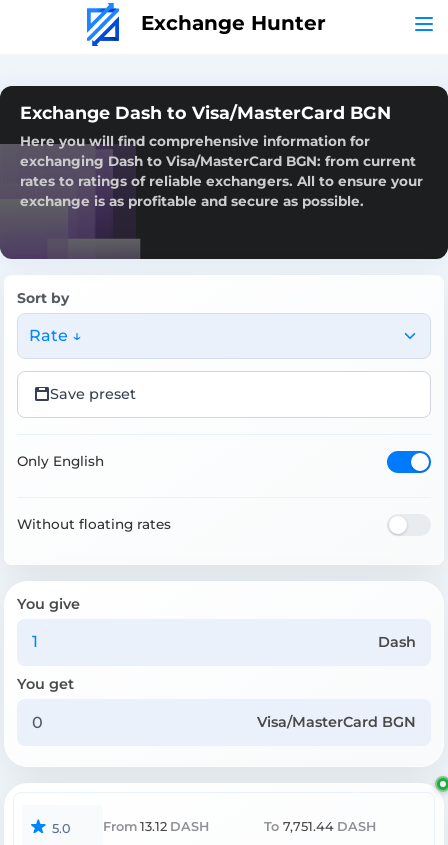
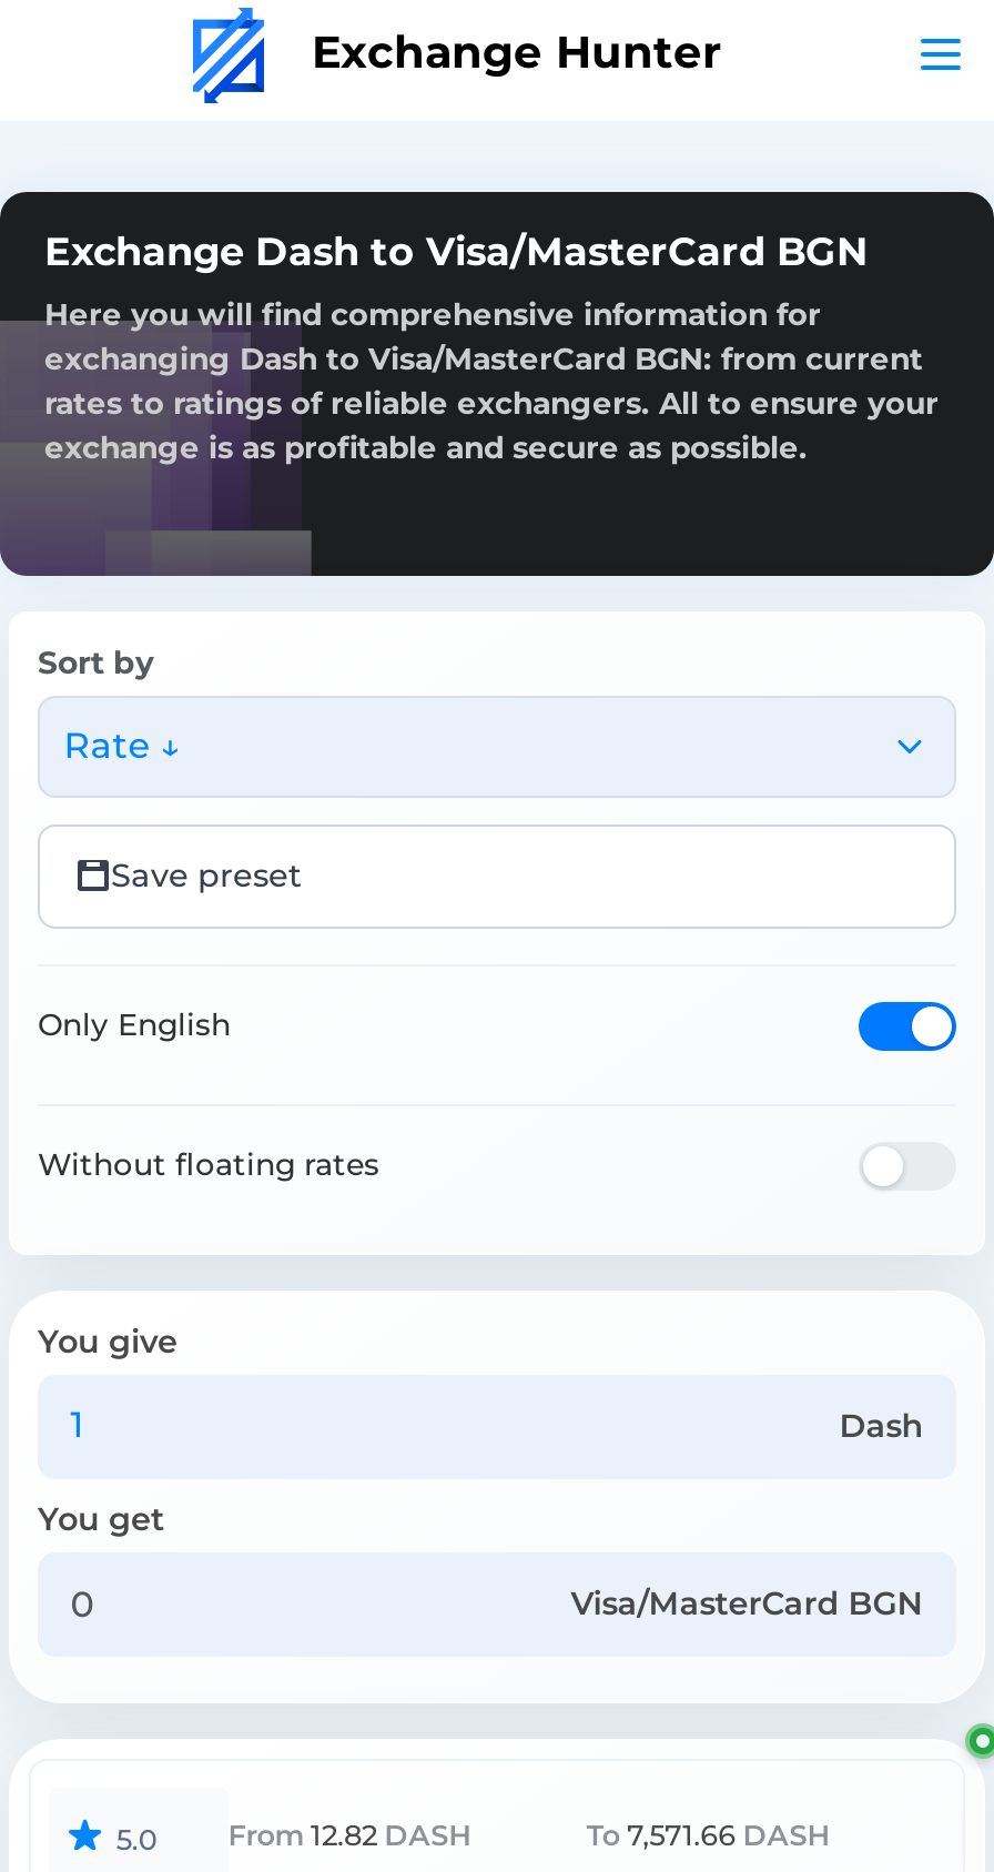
- From 13.12 DASH
+ From 12.82 DASH

- To 7,751.44 DASH
+ To 7,571.66 DASH
